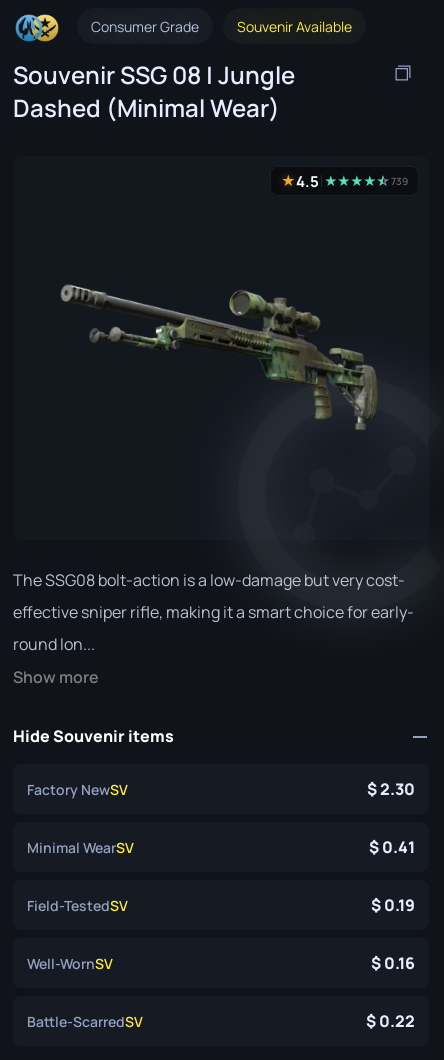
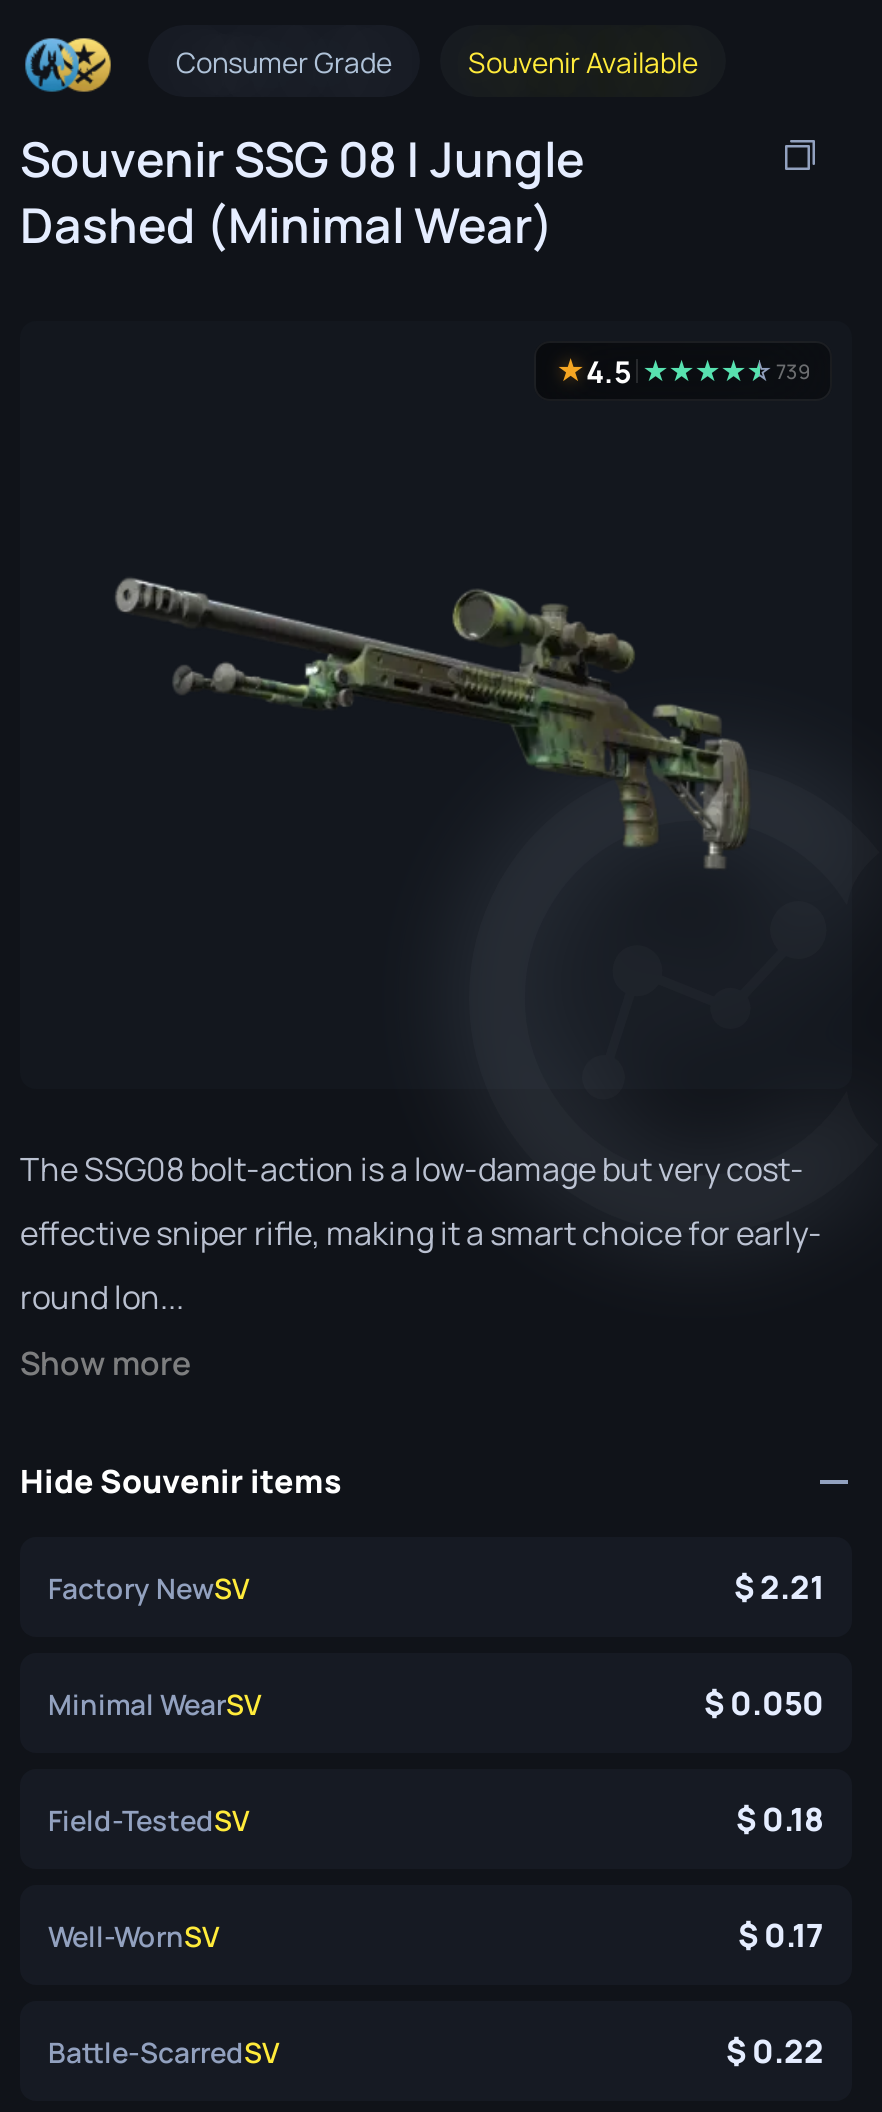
- 2.30
+ 2.21

- 0.41
+ 0.050

- 0.19
+ 0.18

- 0.16
+ 0.17
